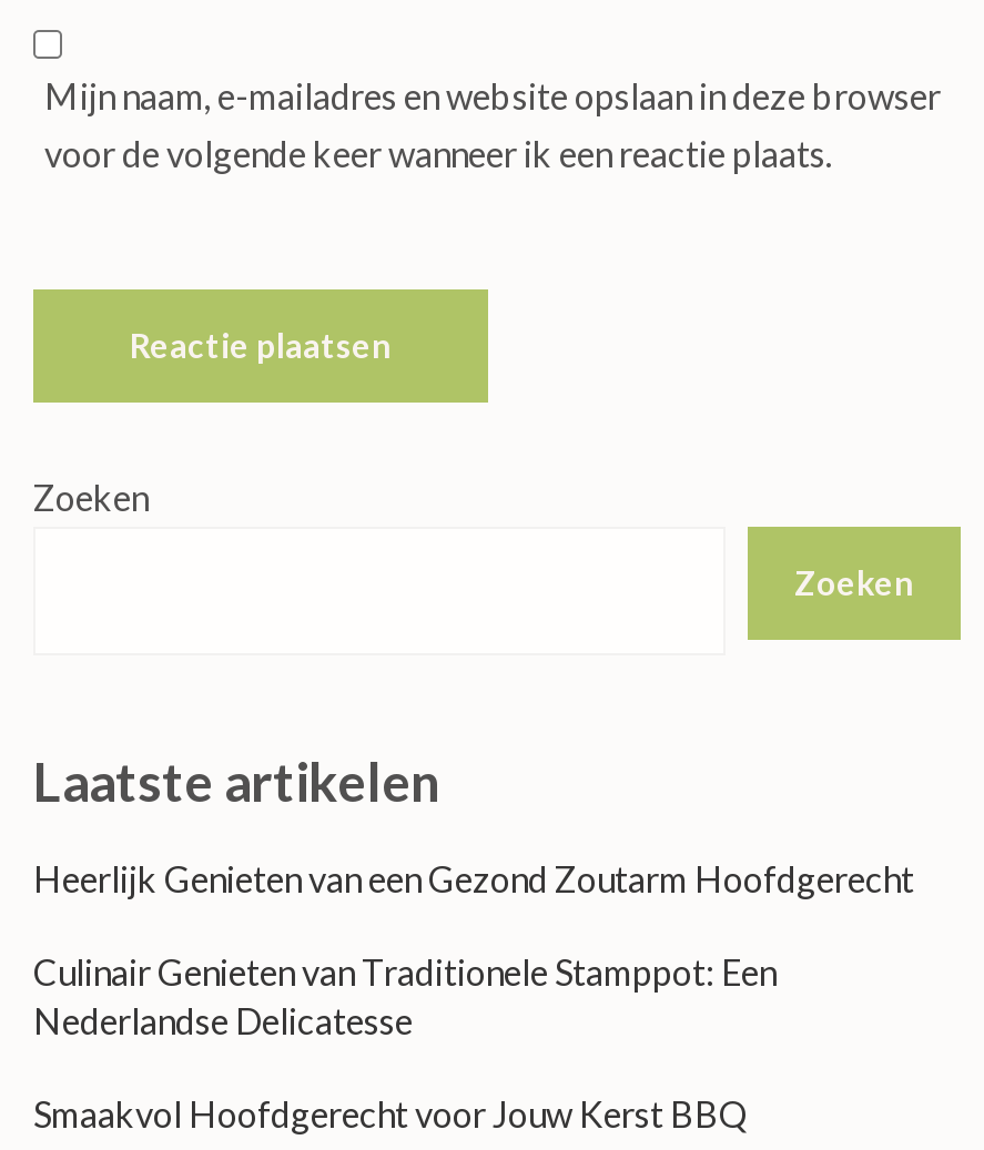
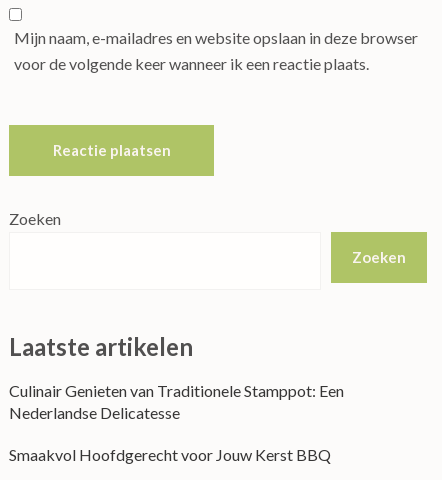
- Heerlijk Genieten van een Gezond Zoutarm Hoofdgerecht
